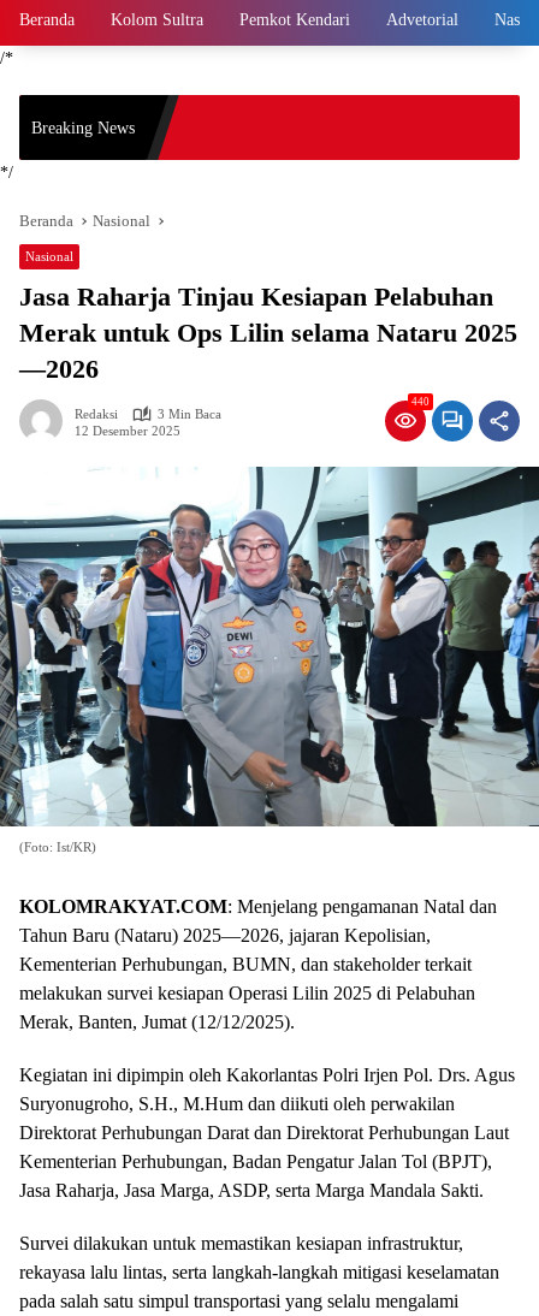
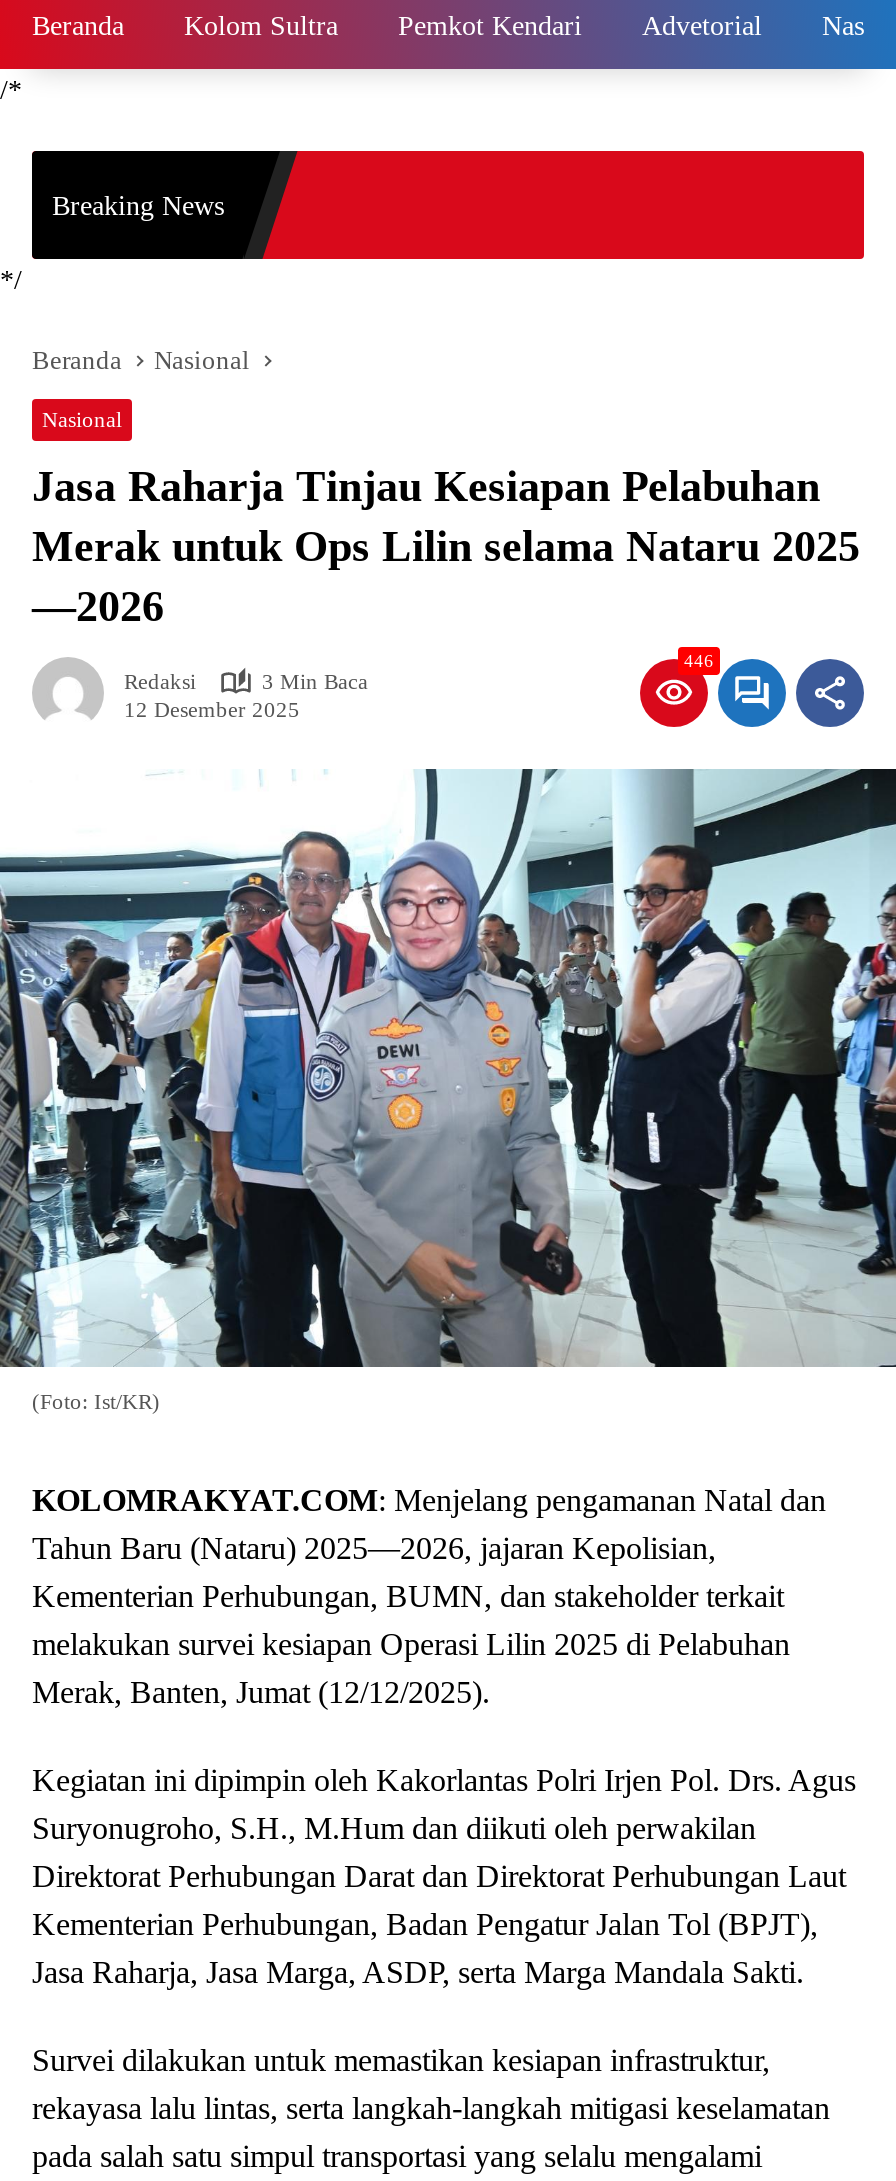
- 440
+ 446
